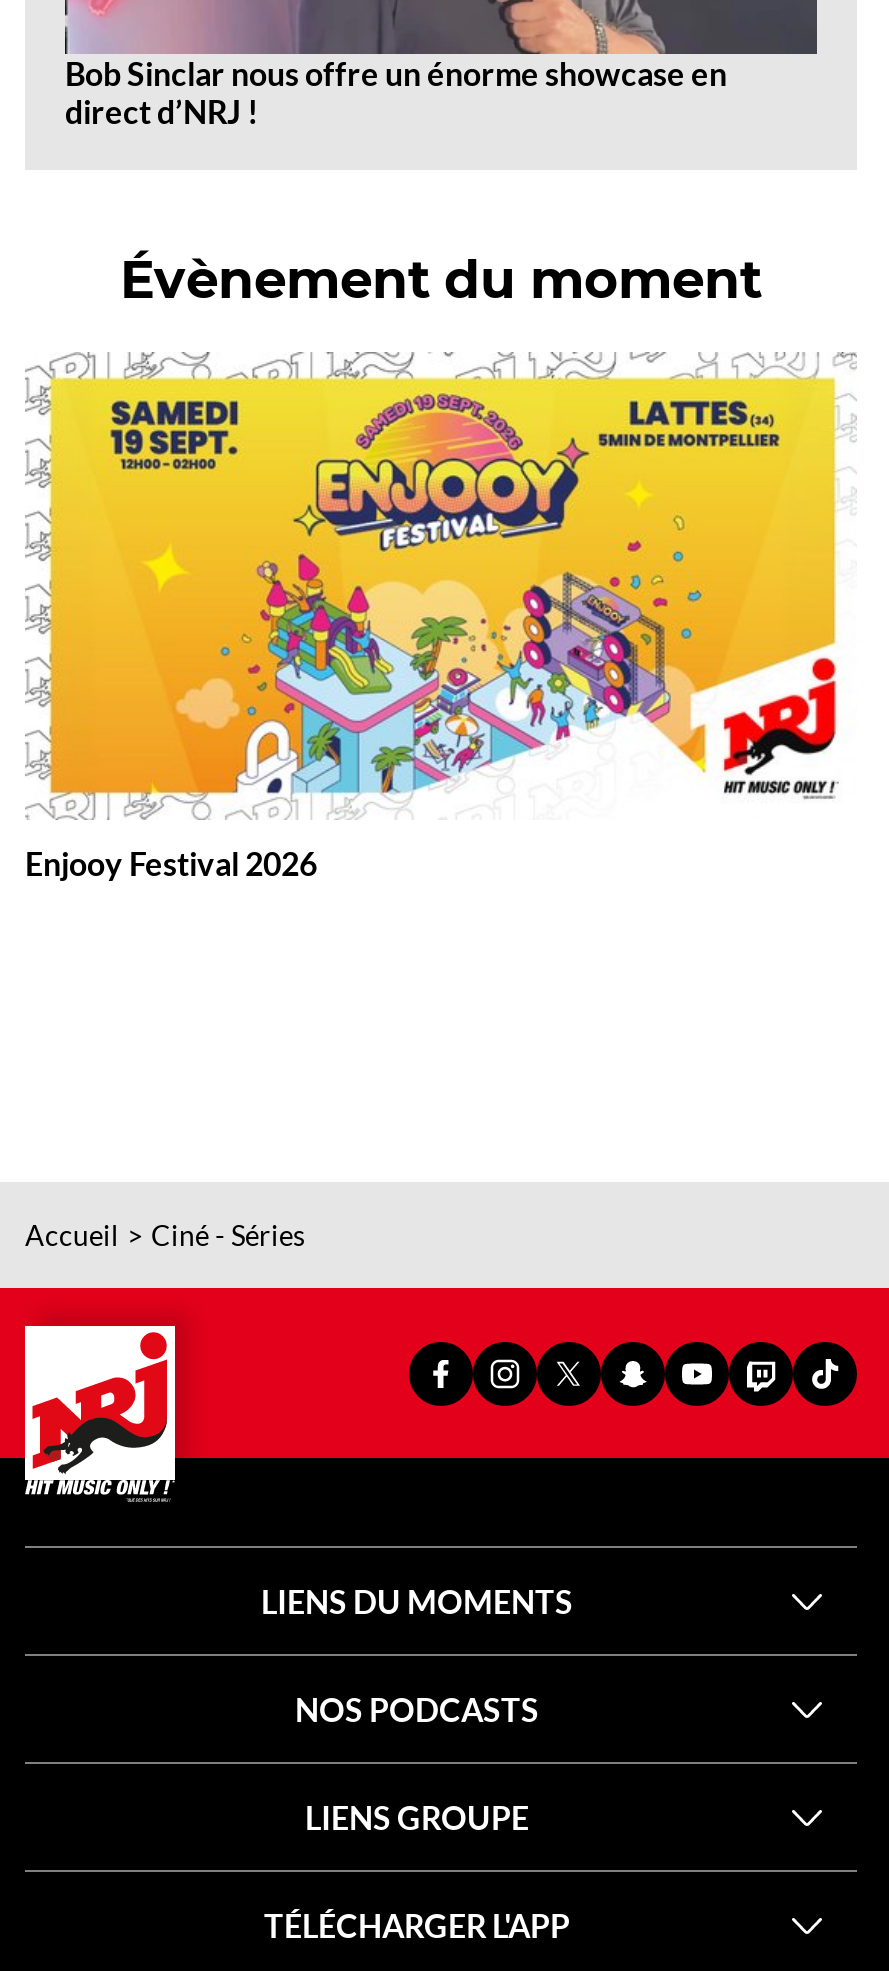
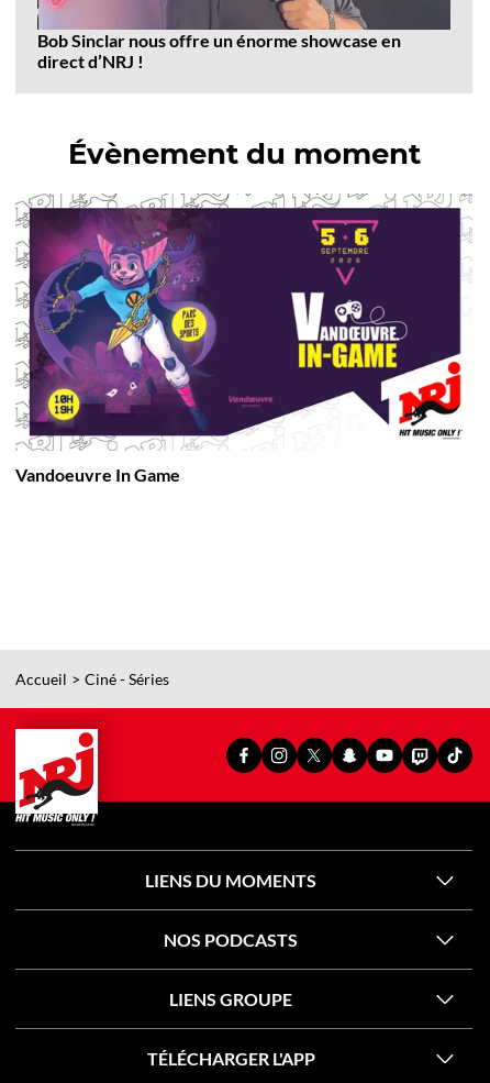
- [image]
- Enjooy Festival 2026
+ [image]
+ Vandoeuvre In Game
